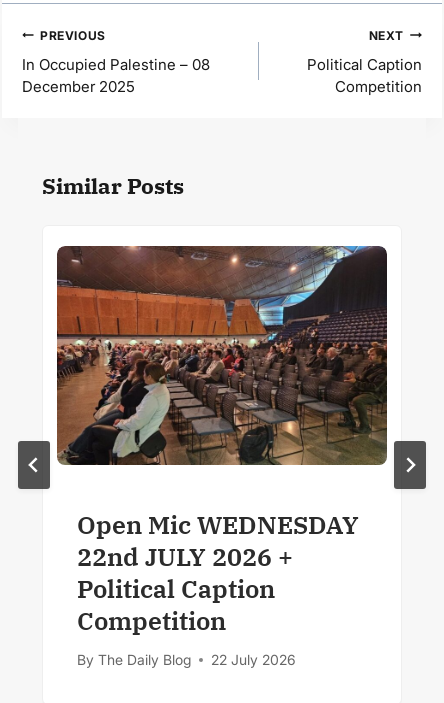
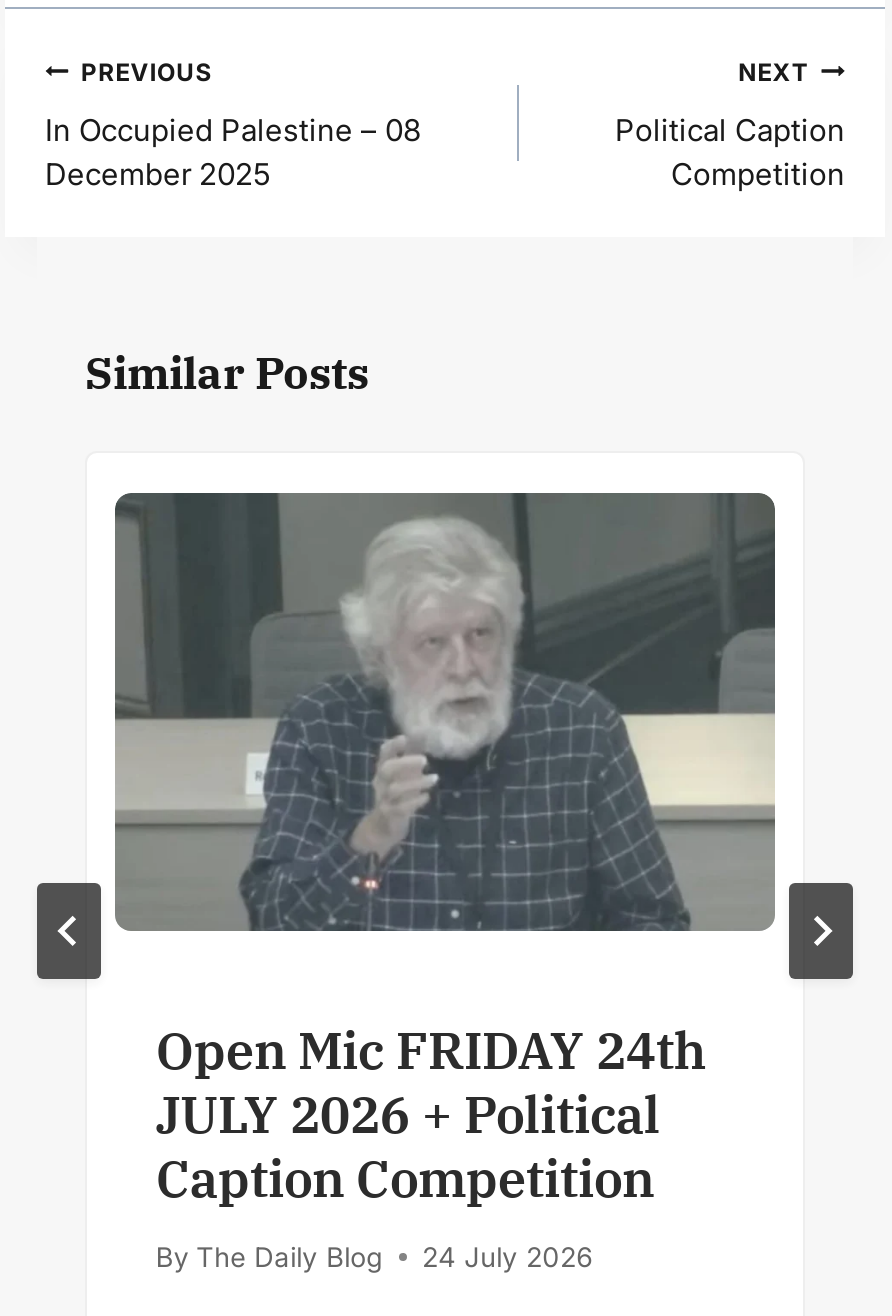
- [image]
+ [image]

- Open Mic WEDNESDAY
- 22nd JULY 2026 +
- Political Caption
- Competition
+ Open Mic FRIDAY 24th
+ JULY 2026 + Political
+ Caption Competition

- By The Daily Blog 22 July 2026
+ By The Daily Blog 24 July 2026
